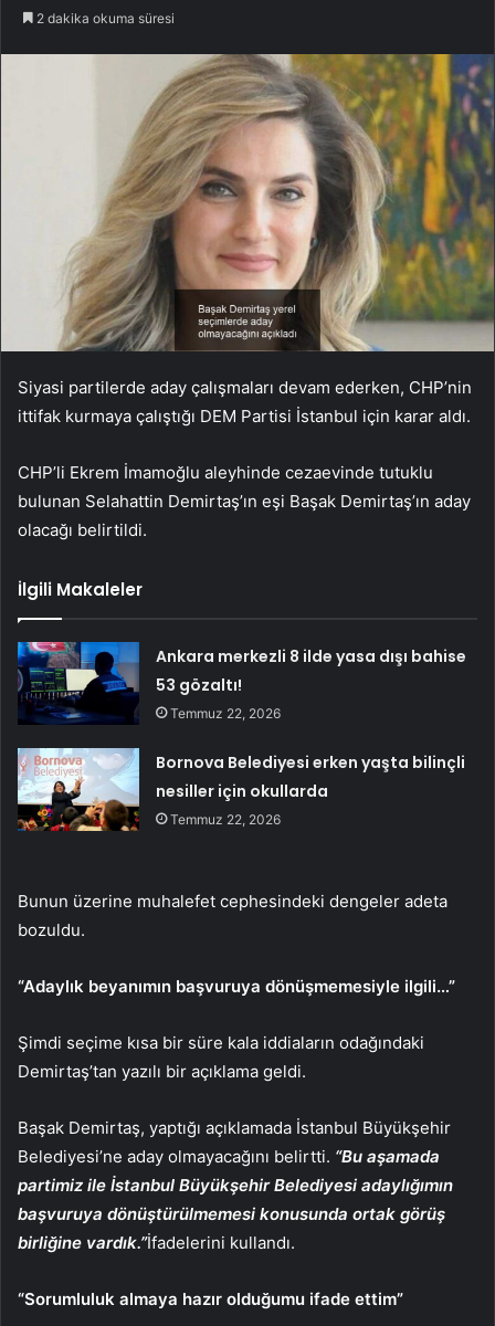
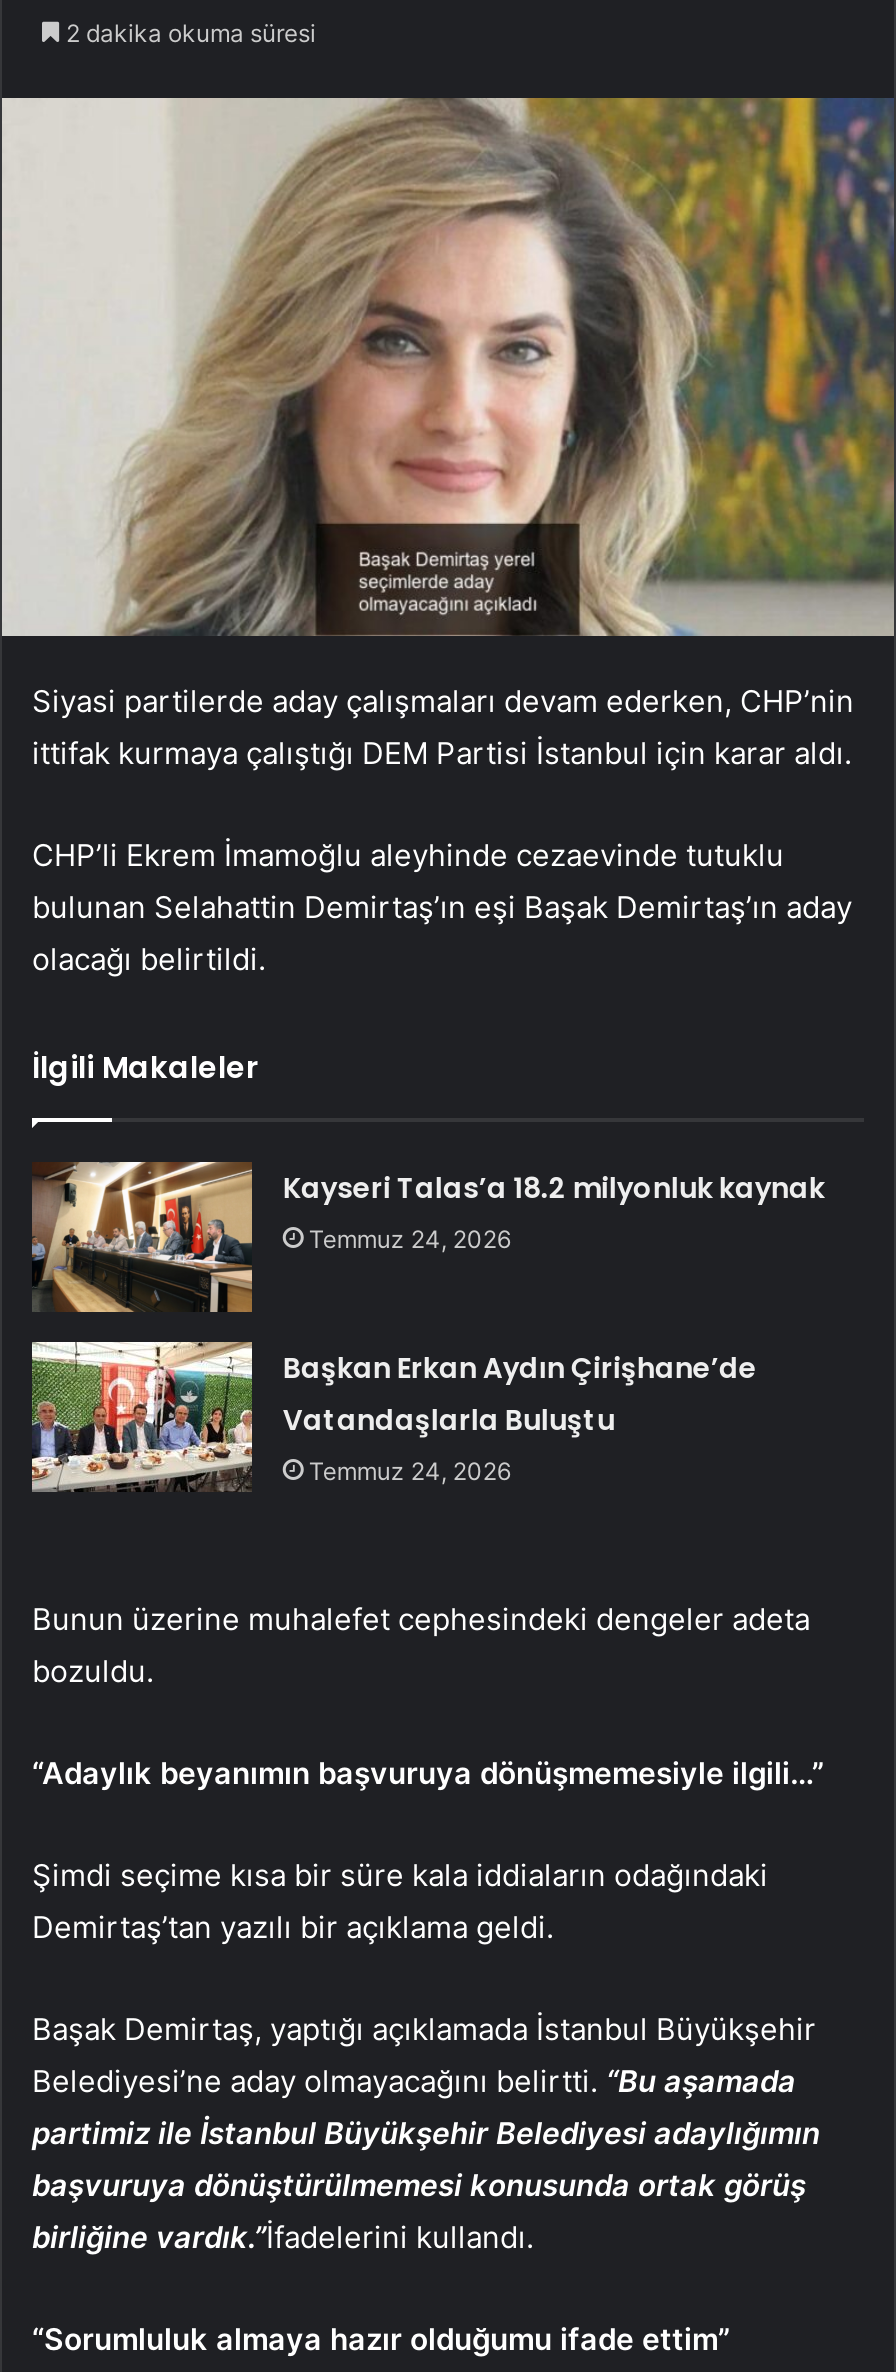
- [image]
- Ankara merkezli 8 ilde yasa dışı bahise
- 53 gözaltı!
- Temmuz 22, 2026
+ [image]
+ Kayseri Talas’a 18.2 milyonluk kaynak
+ Temmuz 24, 2026

- [image]
- Bornova Belediyesi erken yaşta bilinçli
- nesiller için okullarda
- Temmuz 22, 2026
+ [image]
+ Başkan Erkan Aydın Çirişhane’de
+ Vatandaşlarla Buluştu
+ Temmuz 24, 2026
